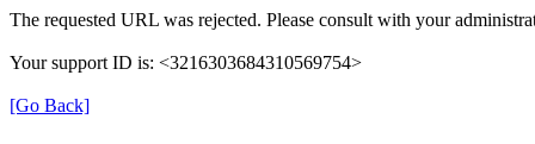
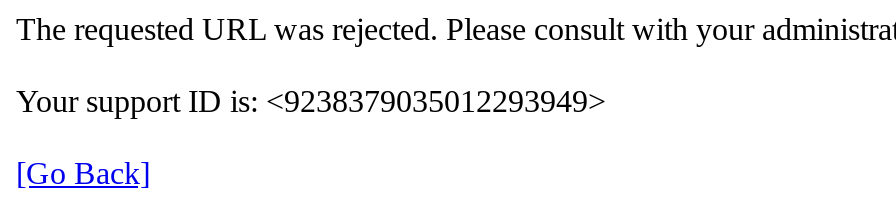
- Your support ID is: <3216303684310569754>
+ Your support ID is: <9238379035012293949>
